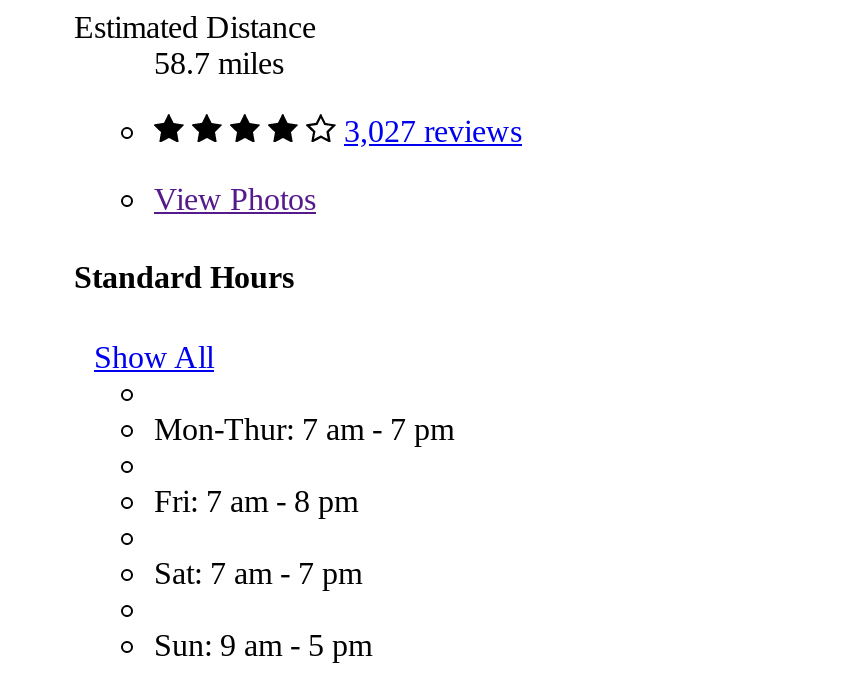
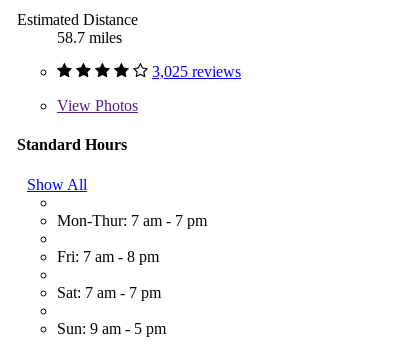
- 3,027 reviews
+ 3,025 reviews
